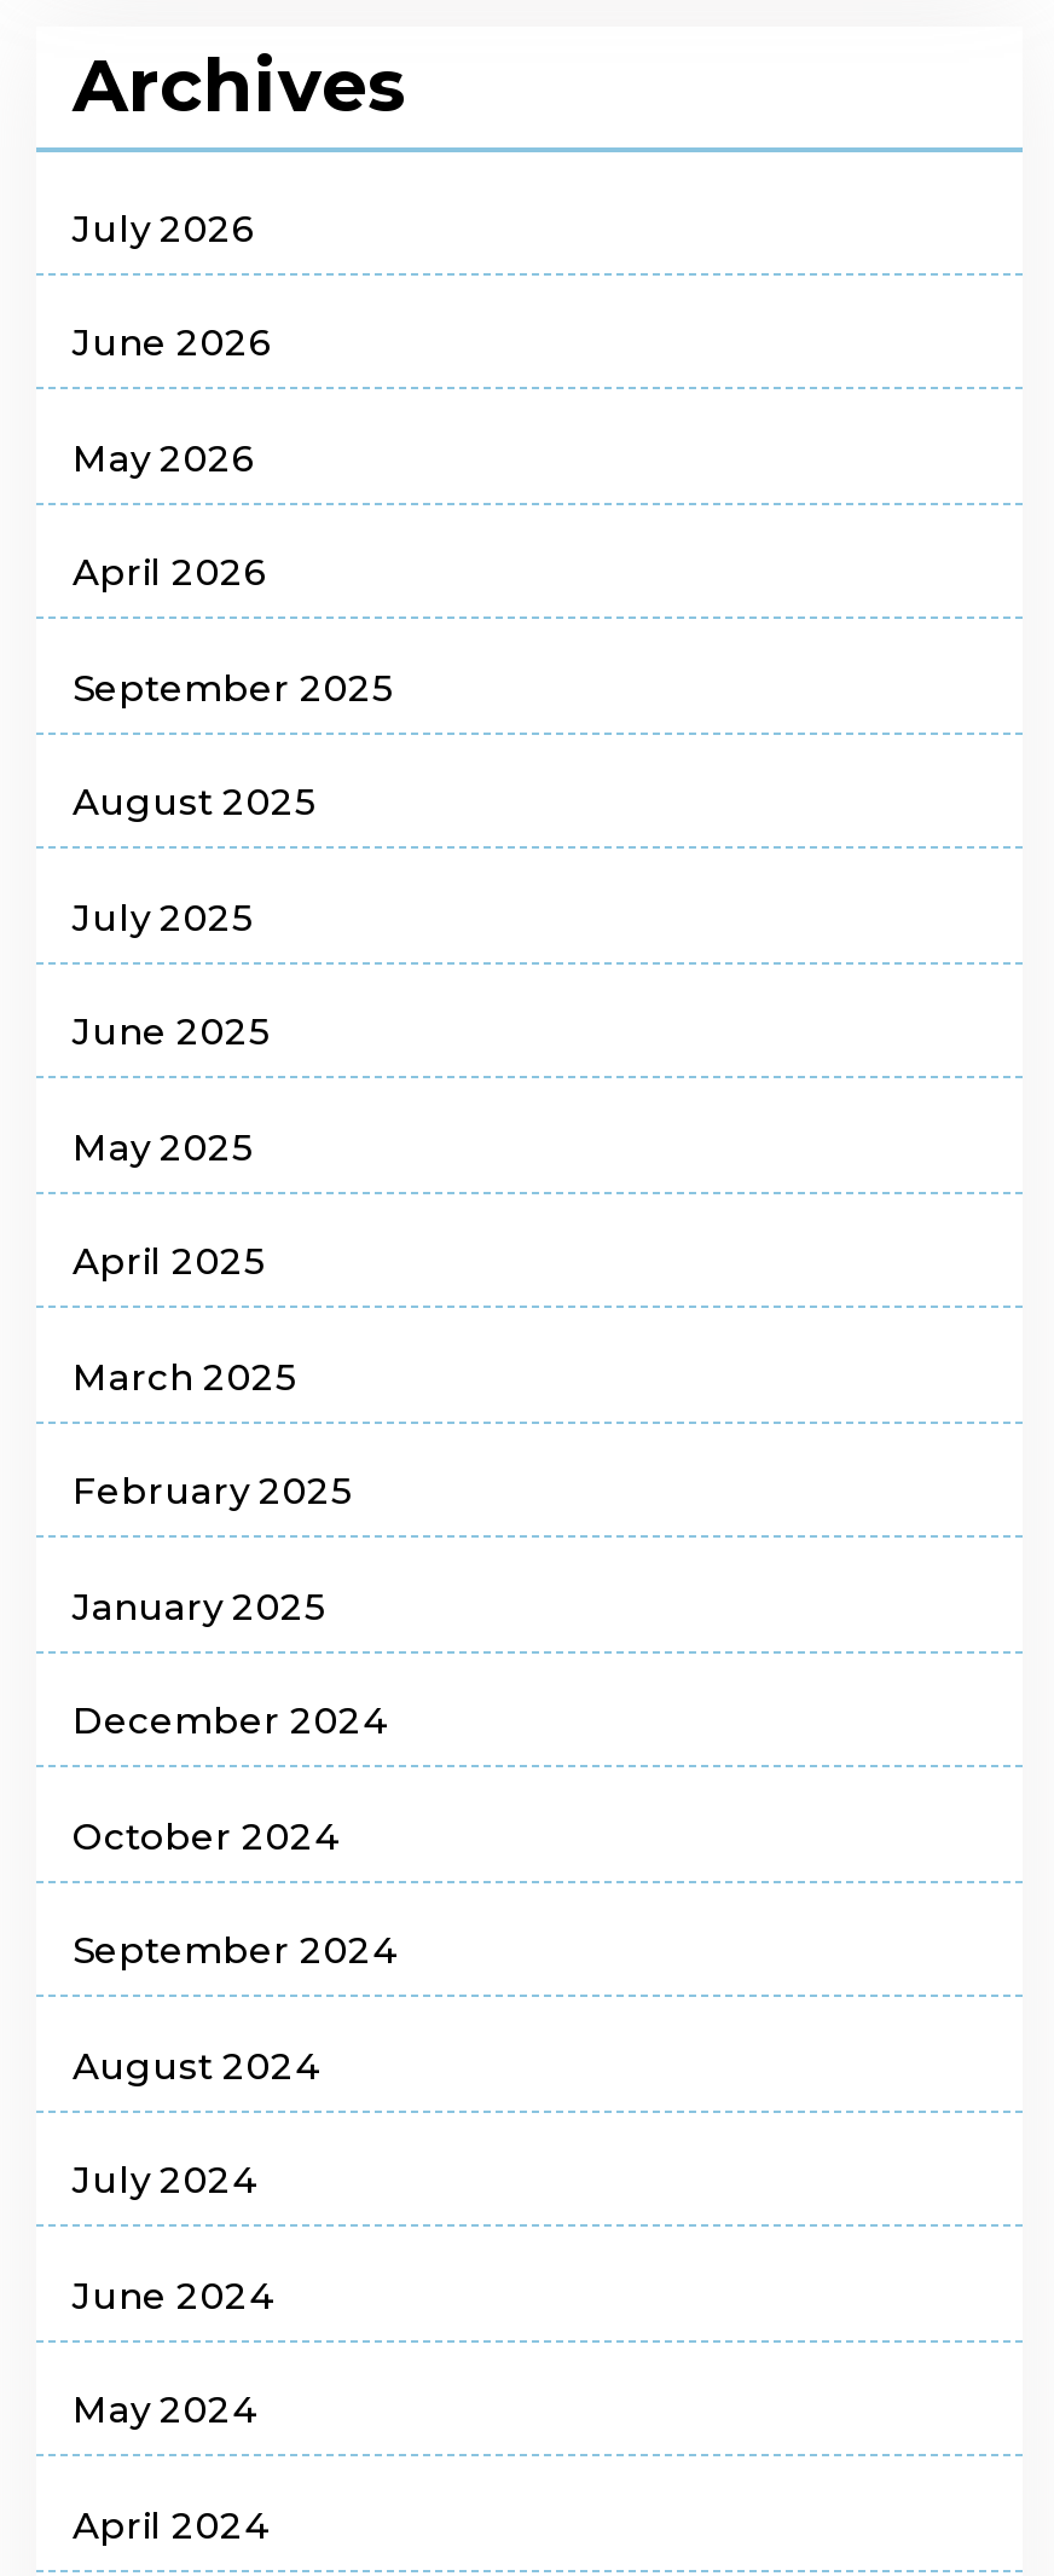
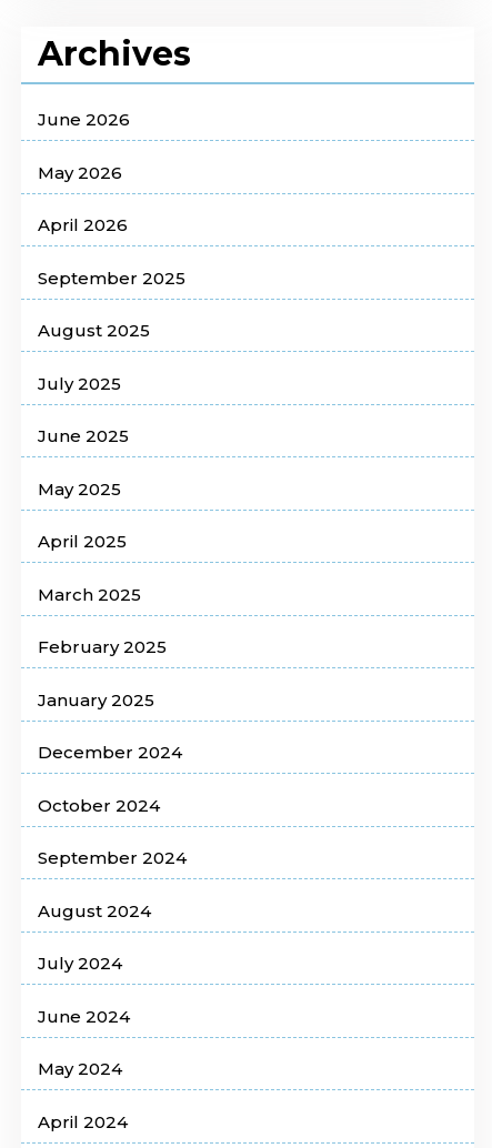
- July 2026
